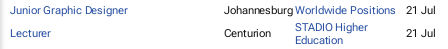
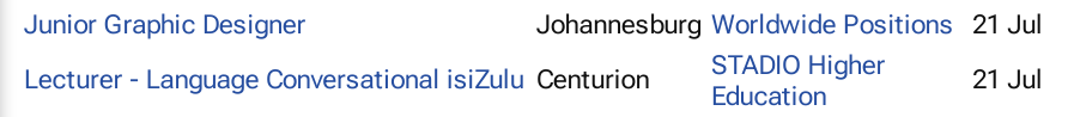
- Lecturer
- Centurion
+ Lecturer - Language Conversational isiZulu Centurion
